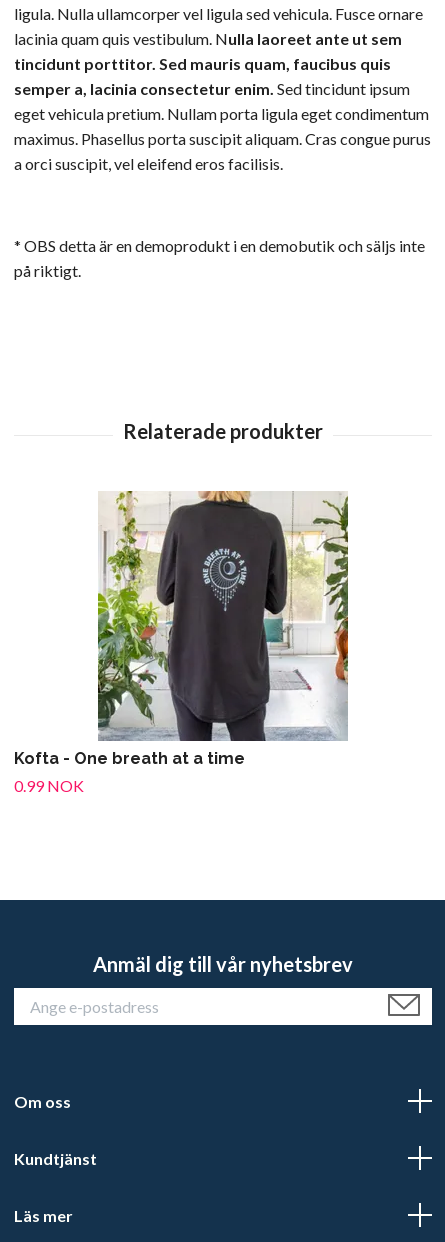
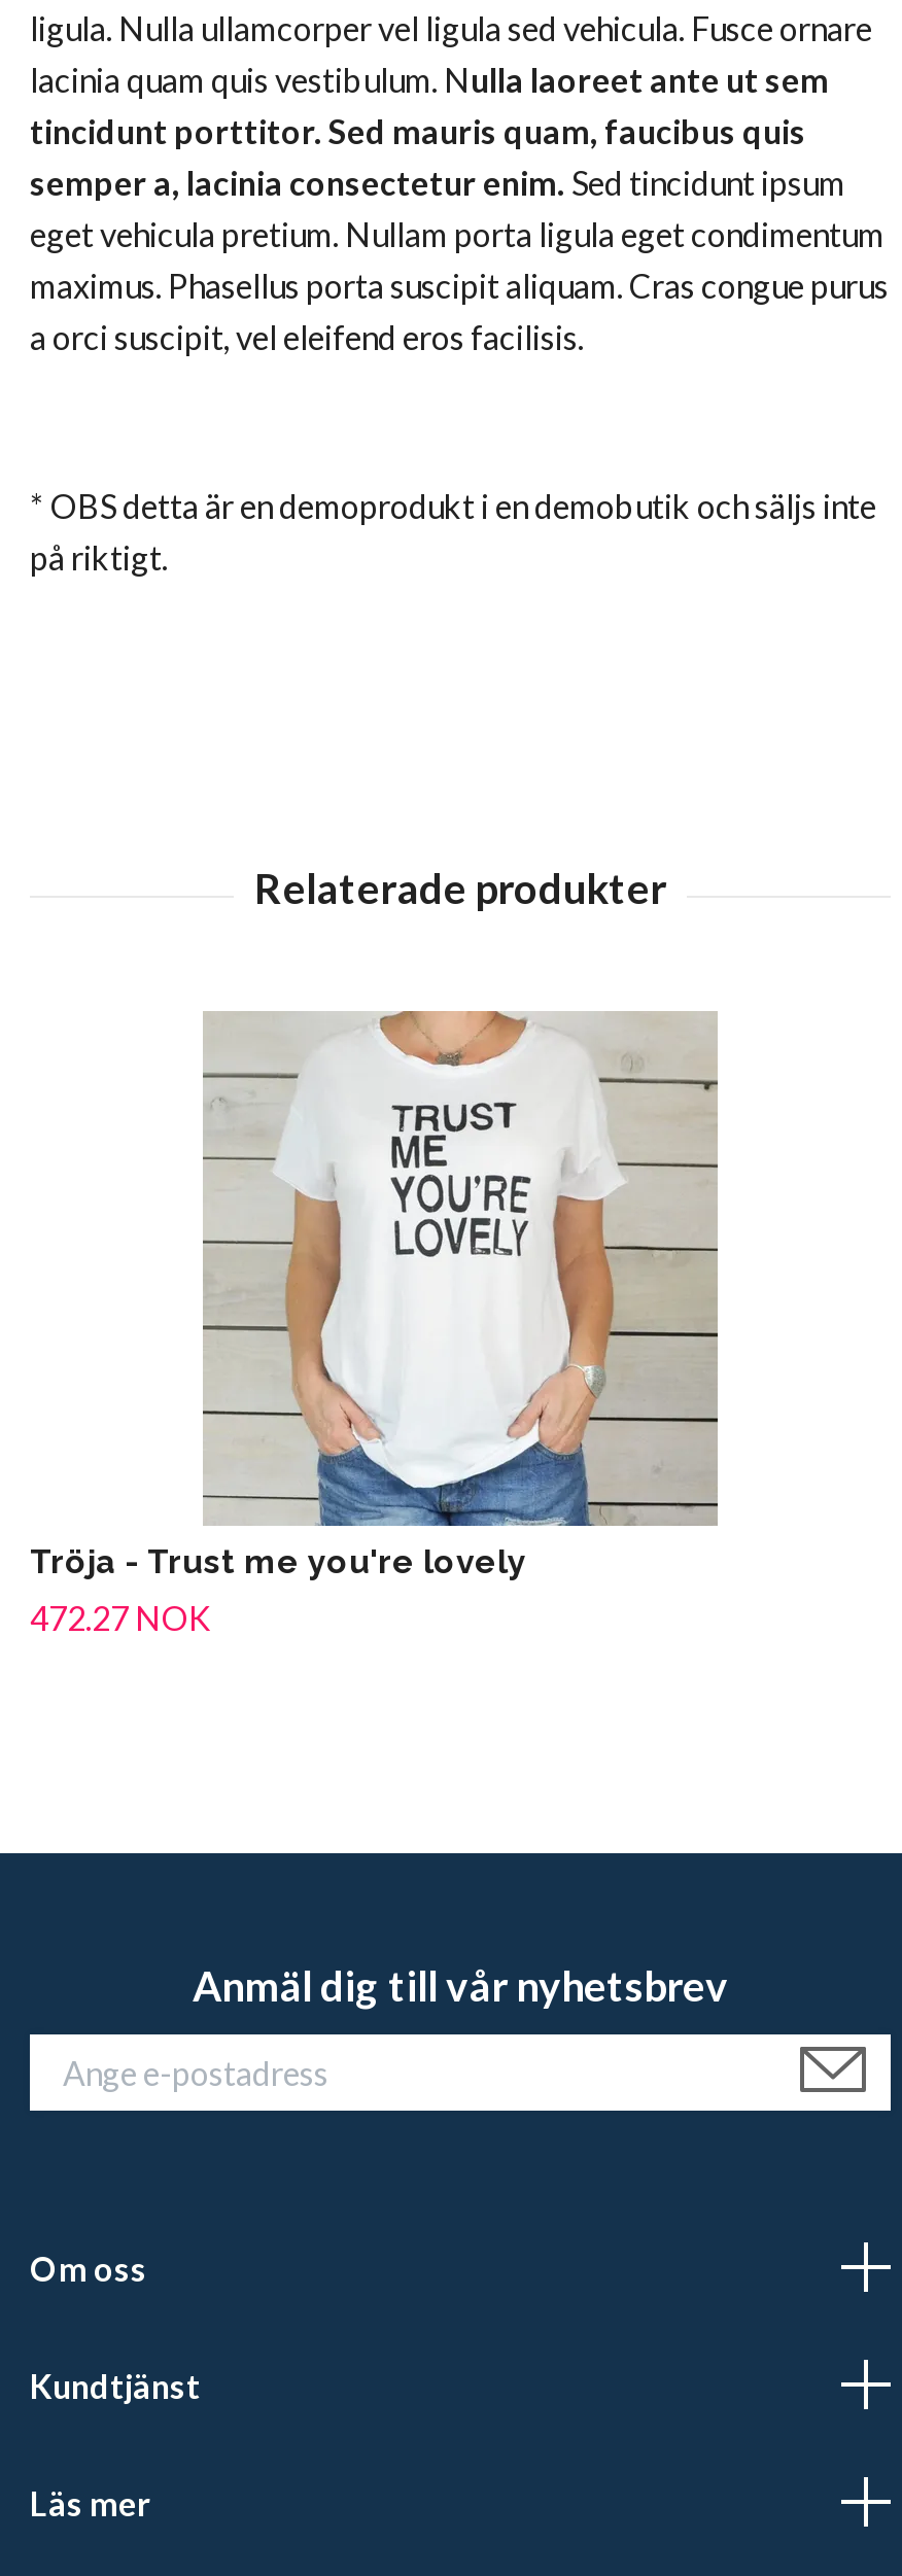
- [image]
- Kofta - One breath at a time
- 0.99 NOK
+ [image]
+ Tröja - Trust me you're lovely
+ 472.27 NOK
